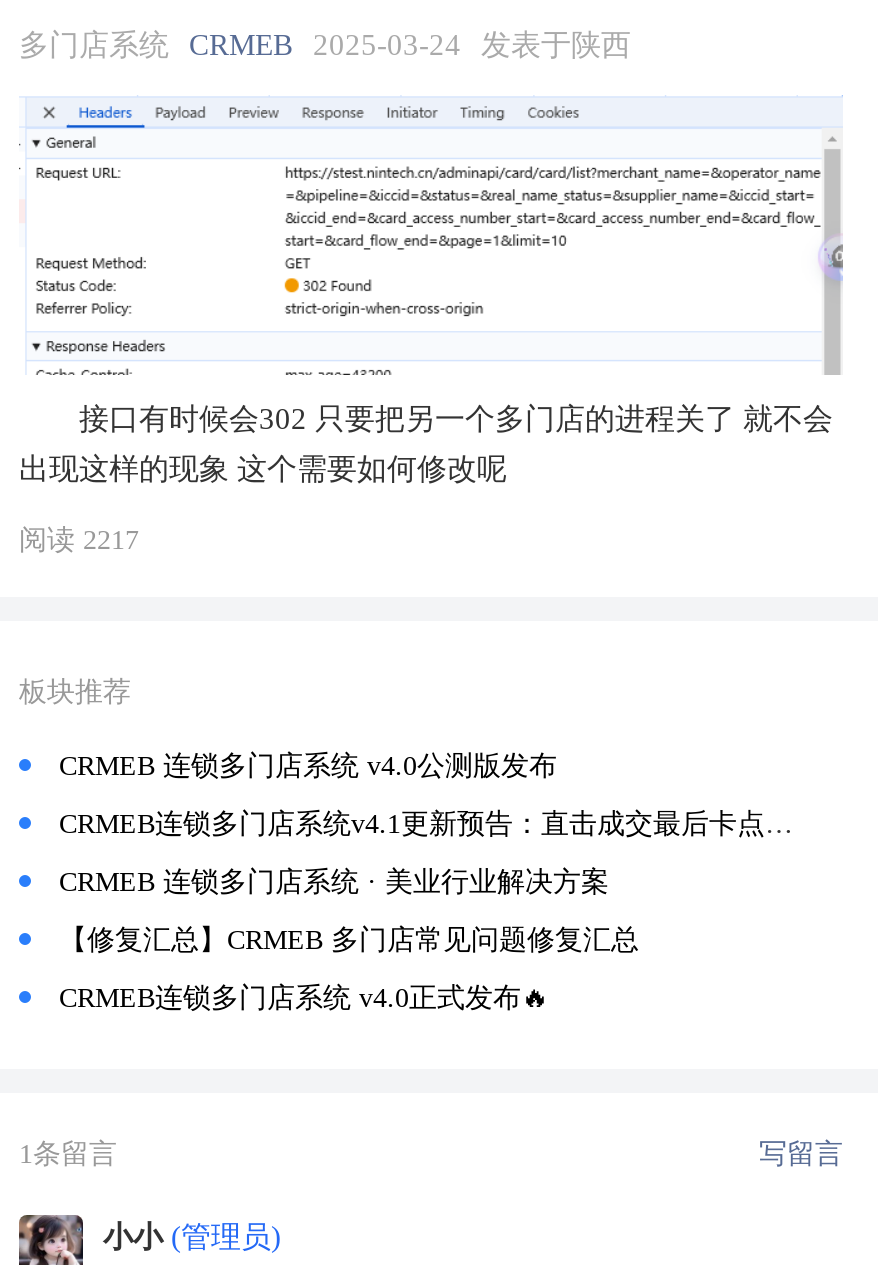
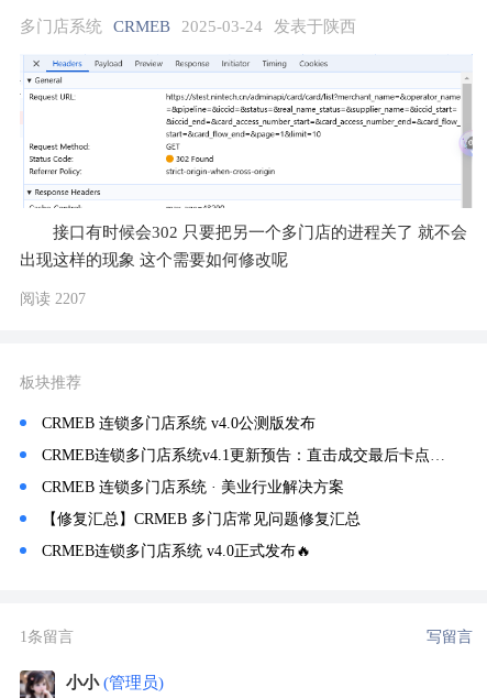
- 阅读 2217
+ 阅读 2207
